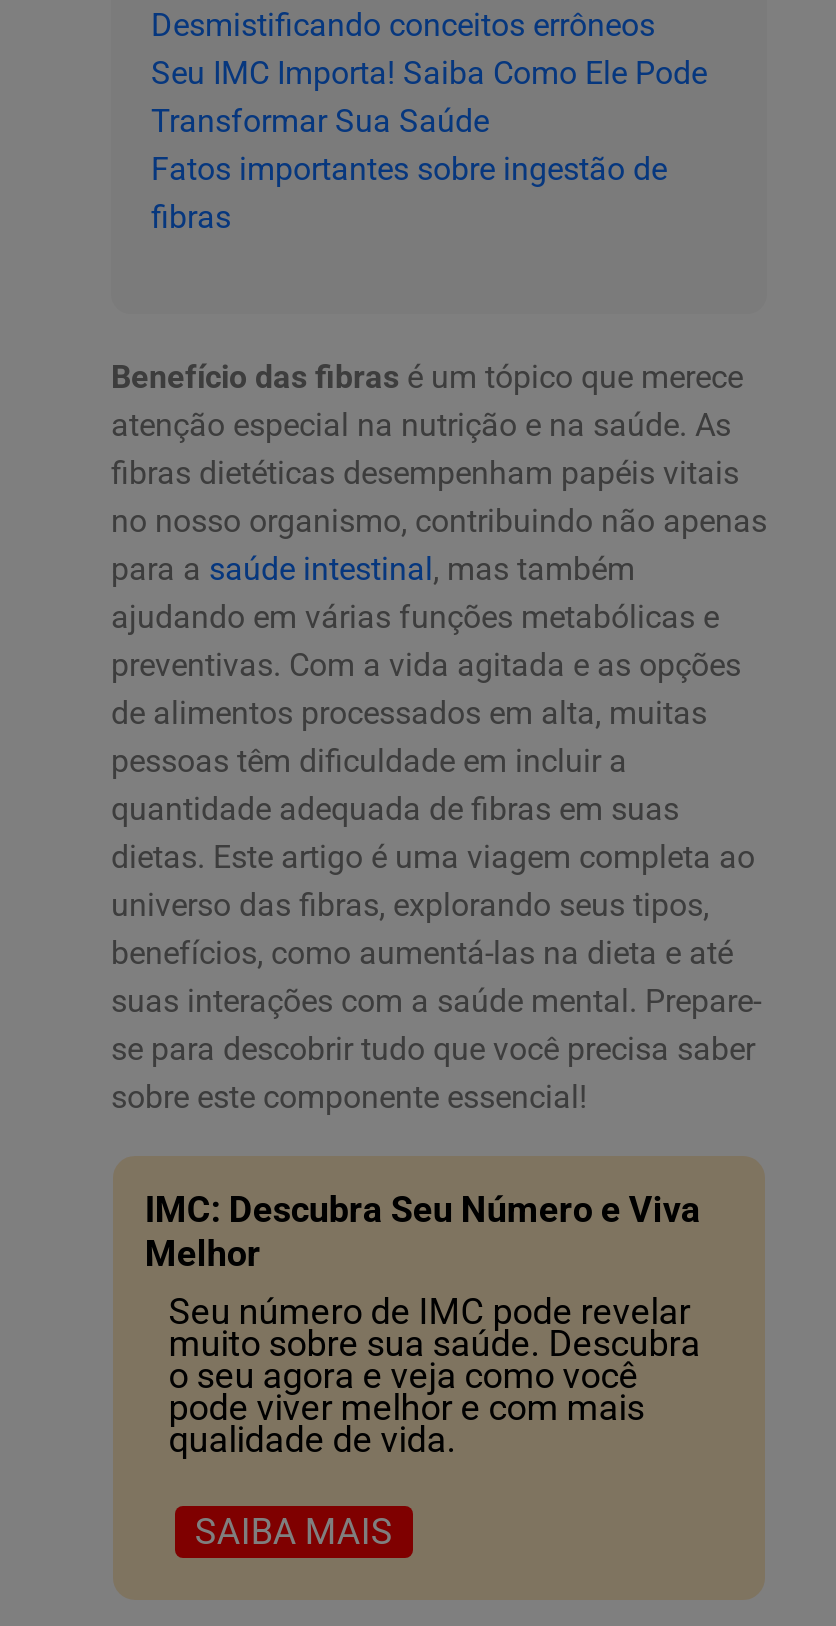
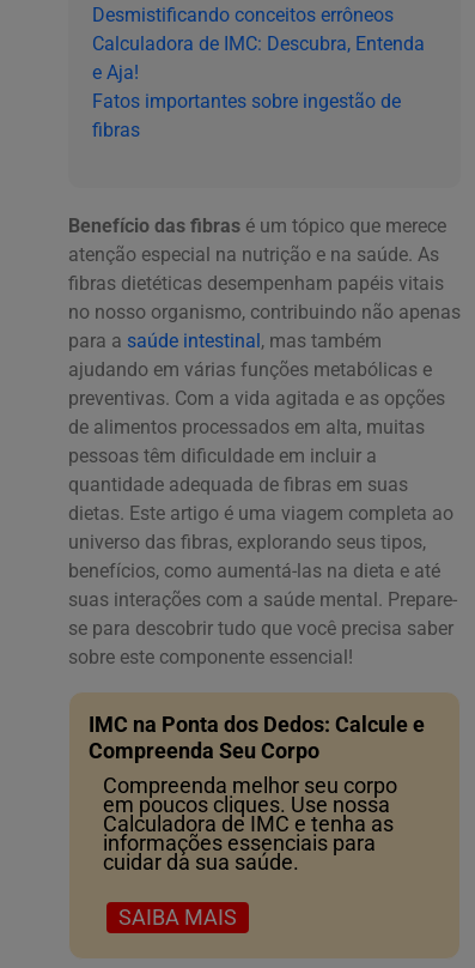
- Seu IMC Importa! Saiba Como Ele Pode
- Transformar Sua Saúde
+ Calculadora de IMC: Descubra, Entenda
+ e Aja!

- IMC: Descubra Seu Número e Viva
- Melhor
- Seu número de IMC pode revelar
- muito sobre sua saúde. Descubra
- o seu agora e veja como você
- pode viver melhor e com mais
- qualidade de vida.
+ IMC na Ponta dos Dedos: Calcule e
+ Compreenda Seu Corpo
+ Compreenda melhor seu corpo
+ em poucos cliques. Use nossa
+ Calculadora de IMC e tenha as
+ informações essenciais para
+ cuidar da sua saúde.
